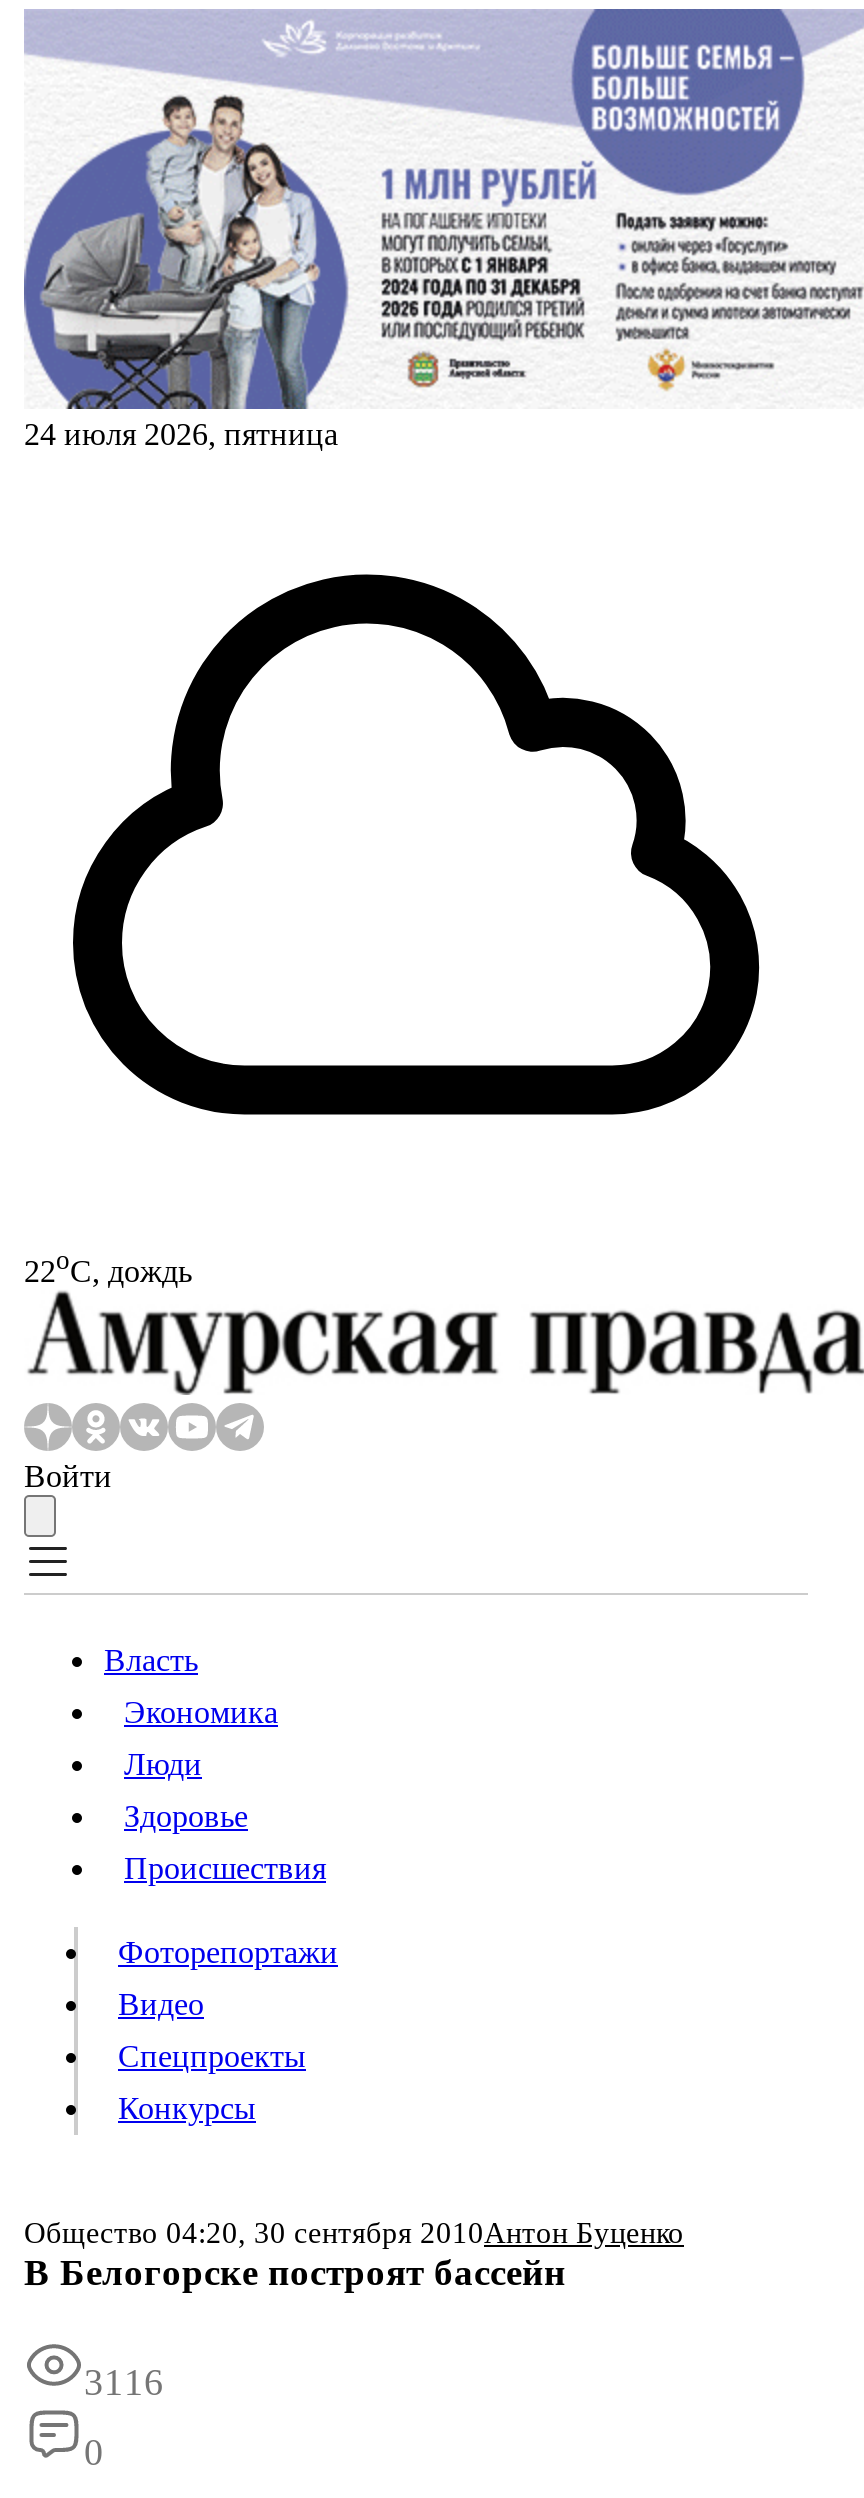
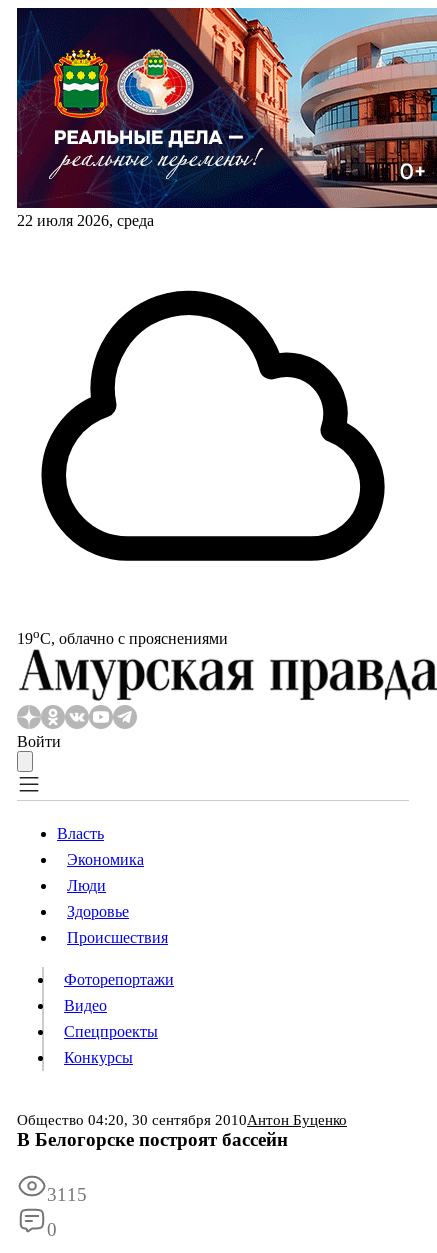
- [image]
- 24 июля 2026, пятница
+ [image]
+ 22 июля 2026, среда

- 22oС, дождь
+ 19oС, облачно с прояснениями

- 3116
+ 3115
